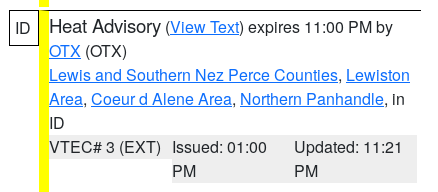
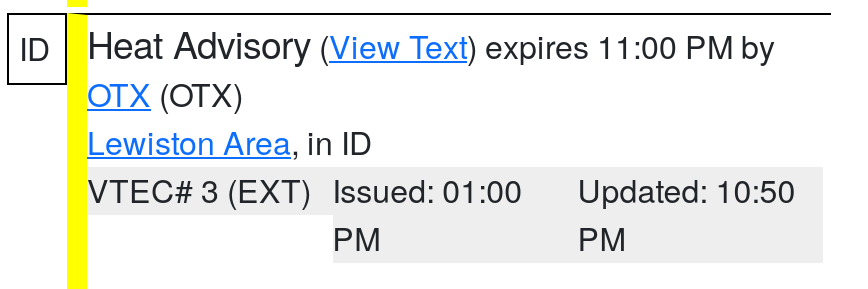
- Lewis and Southern Nez Perce Counties, Lewiston
- Area, Coeur d Alene Area, Northern Panhandle, in
- ID
+ Lewiston Area, in ID

- VTEC# 3 (EXT) Issued: 01:00 Updated: 11:21
+ VTEC# 3 (EXT) Issued: 01:00 Updated: 10:50
